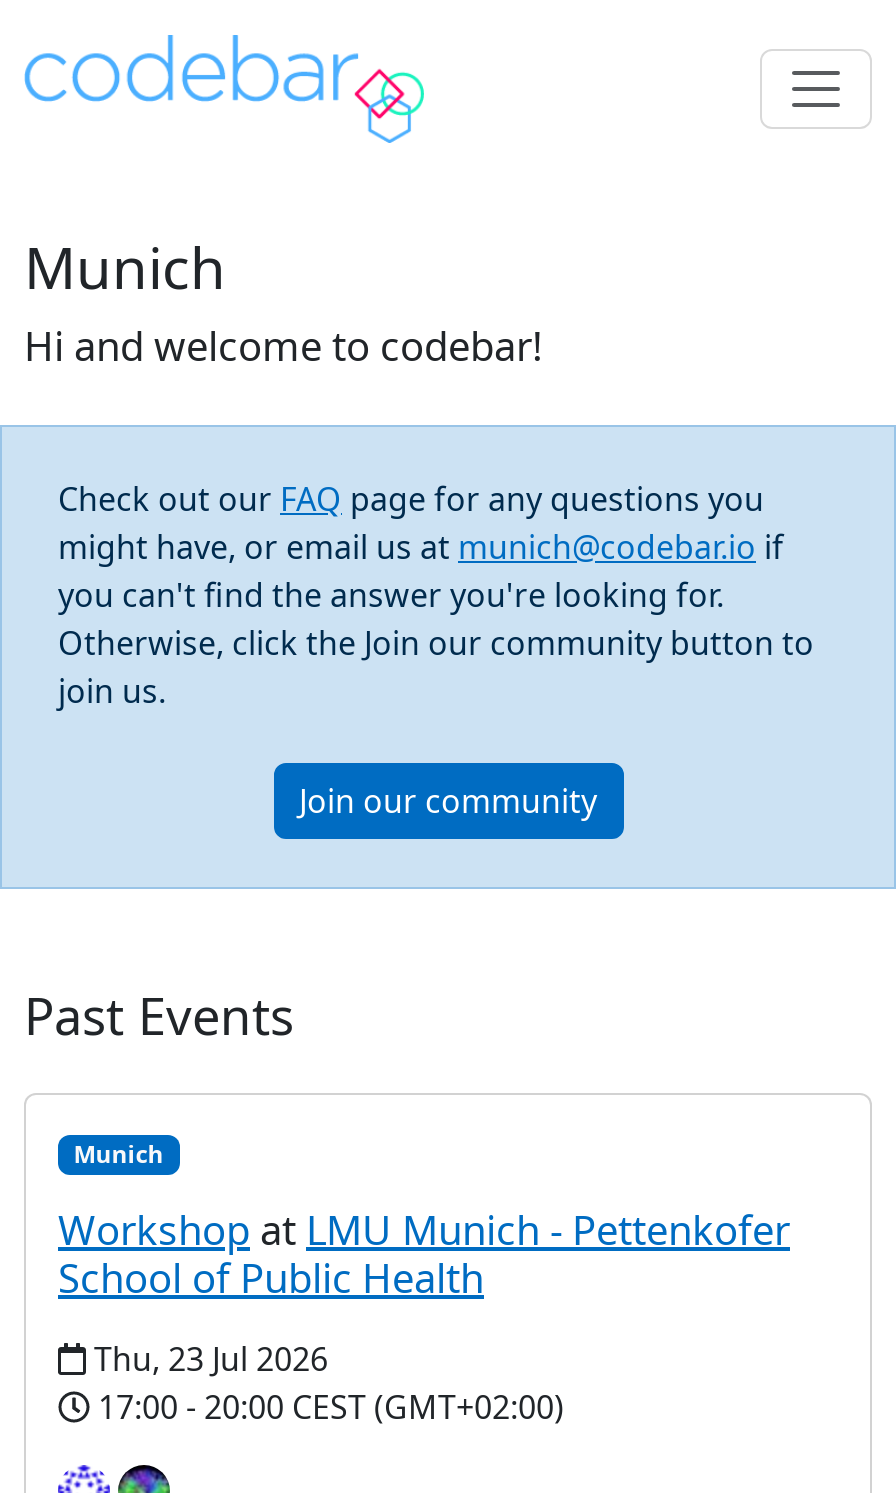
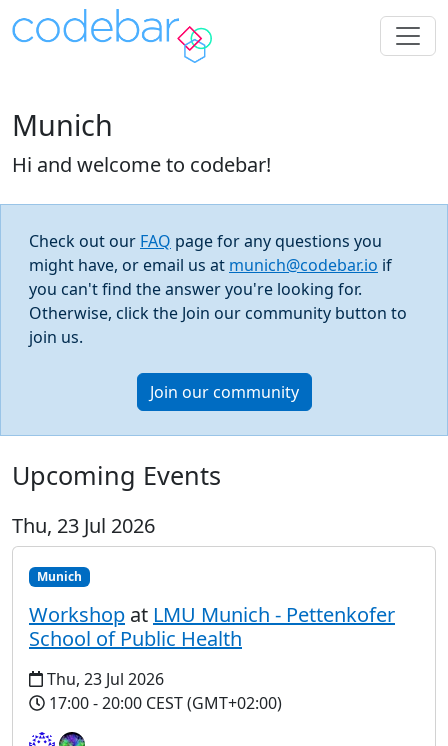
- Past Events
+ Upcoming Events
+ Thu, 23 Jul 2026
